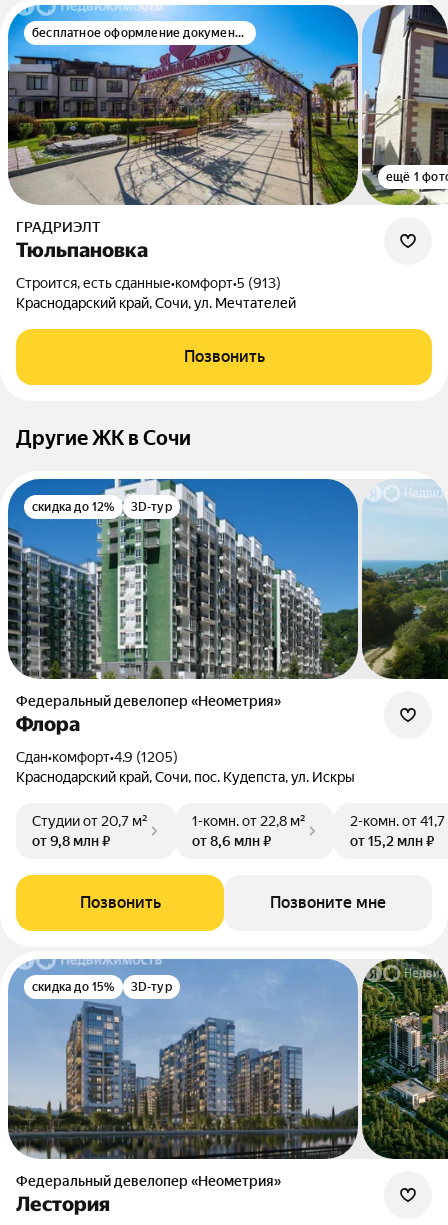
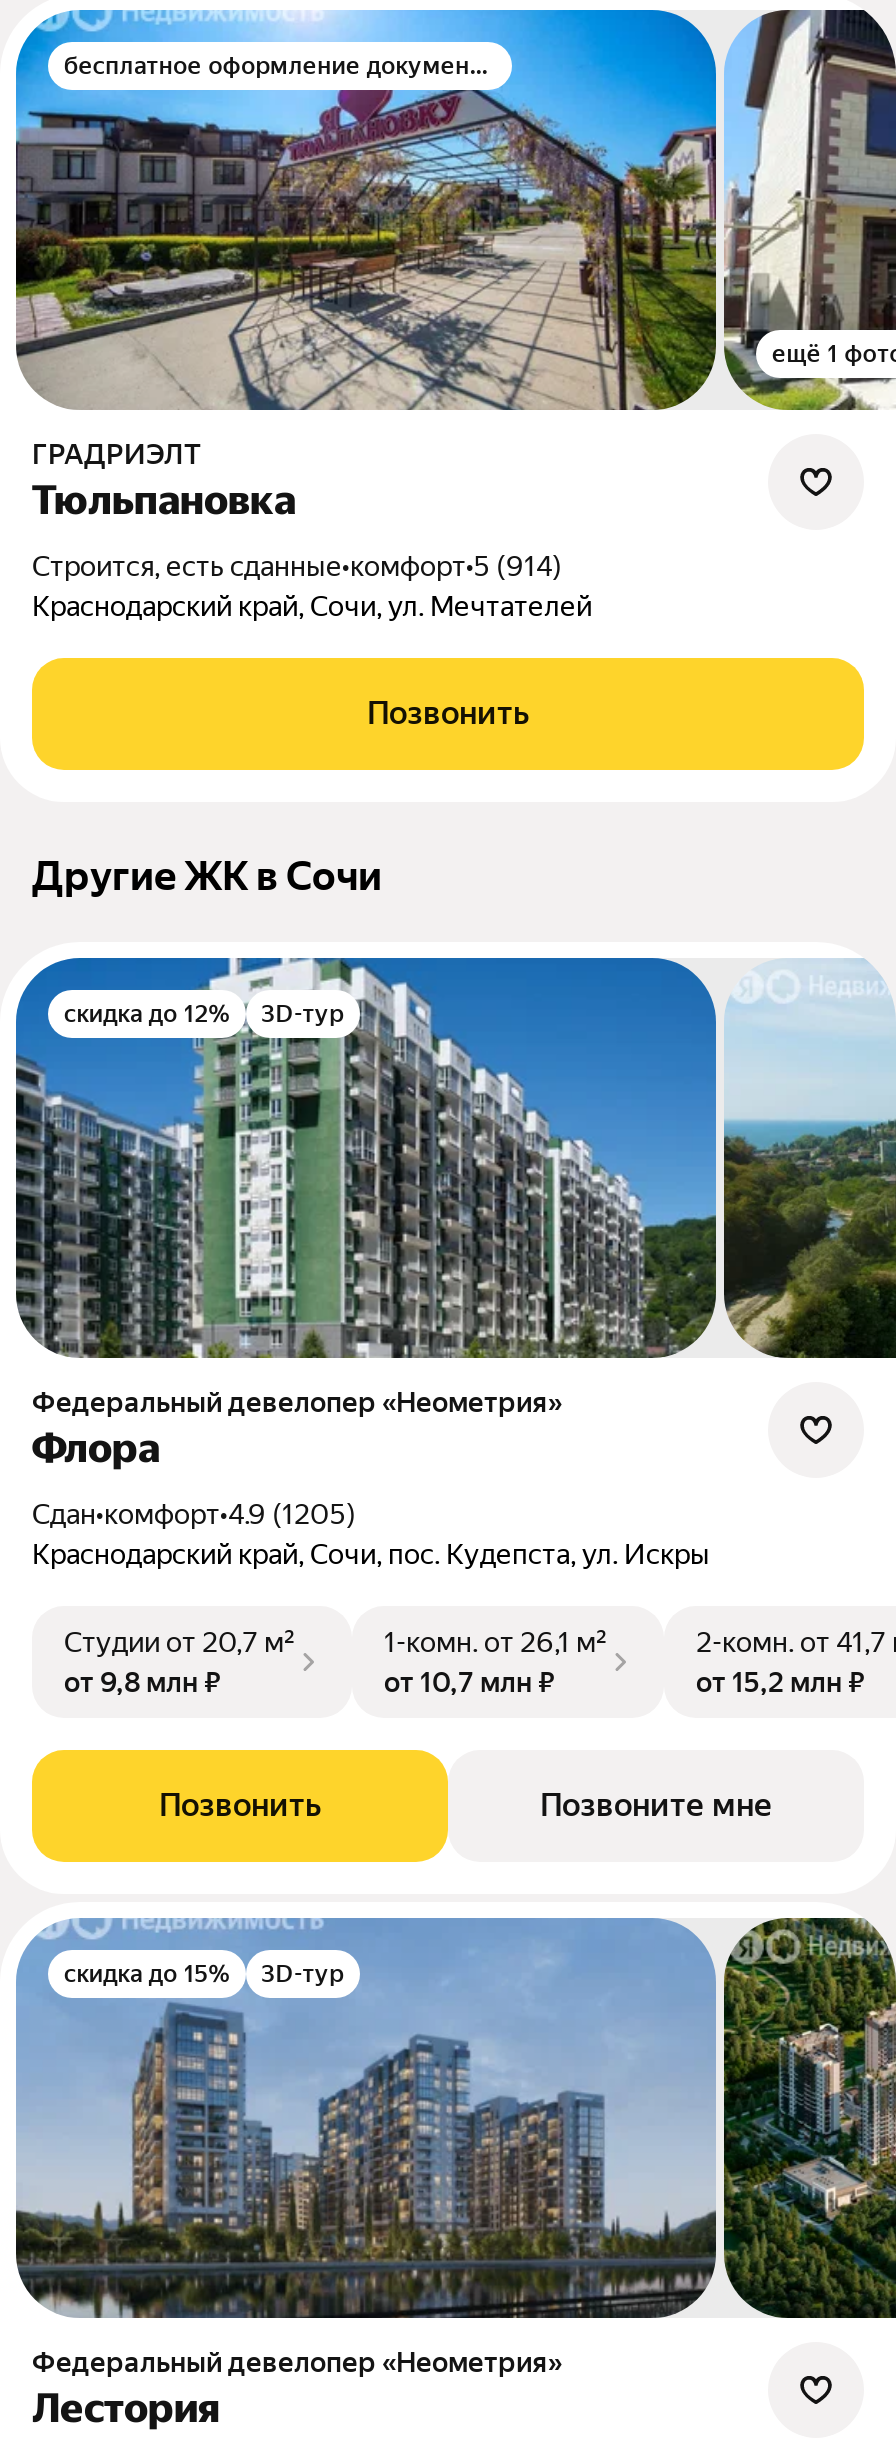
- Строится, есть сданные•комфорт•5 (913)
+ Строится, есть сданные•комфорт•5 (914)

- 1-комн. от 22,8 м²
+ 1-комн. от 26,1 м²

- от 8,6 млн ₽
+ от 10,7 млн ₽
